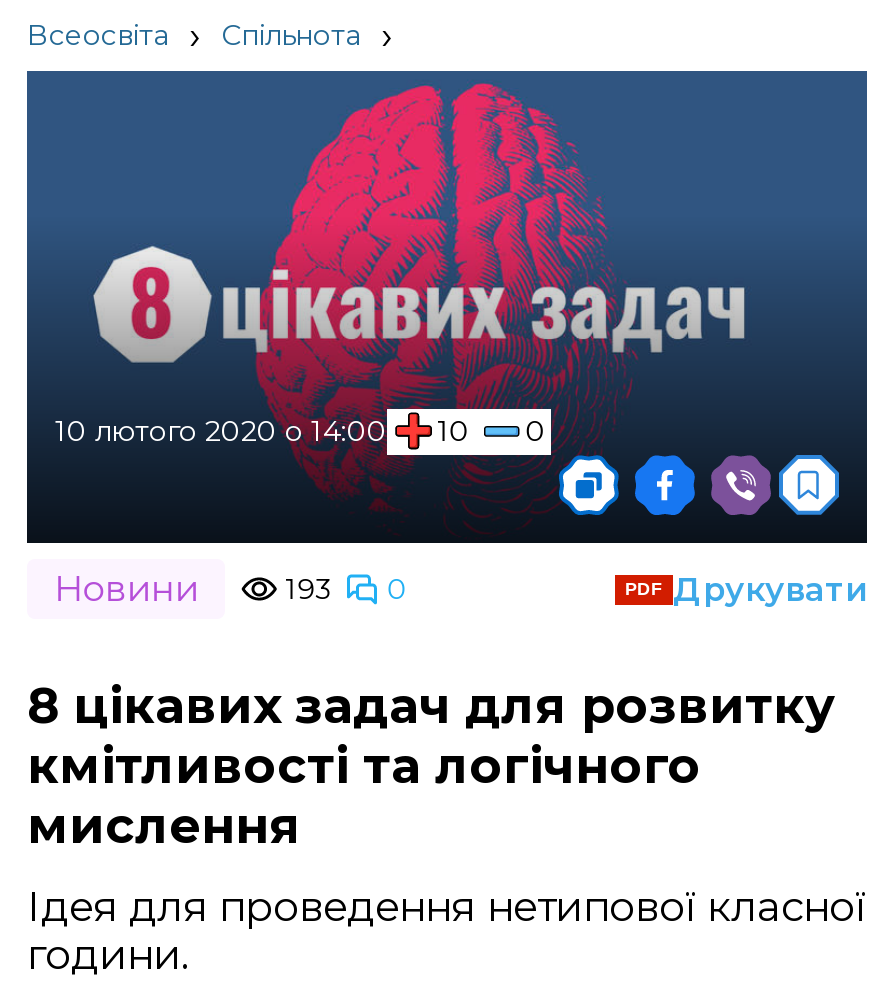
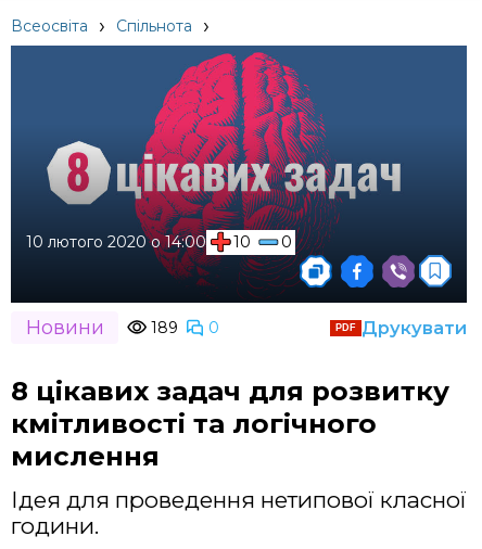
- 193
+ 189
